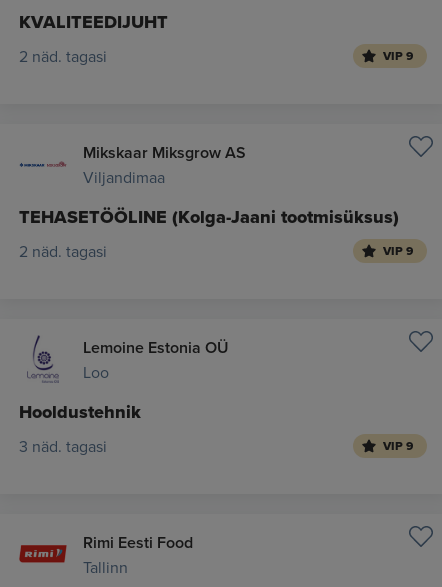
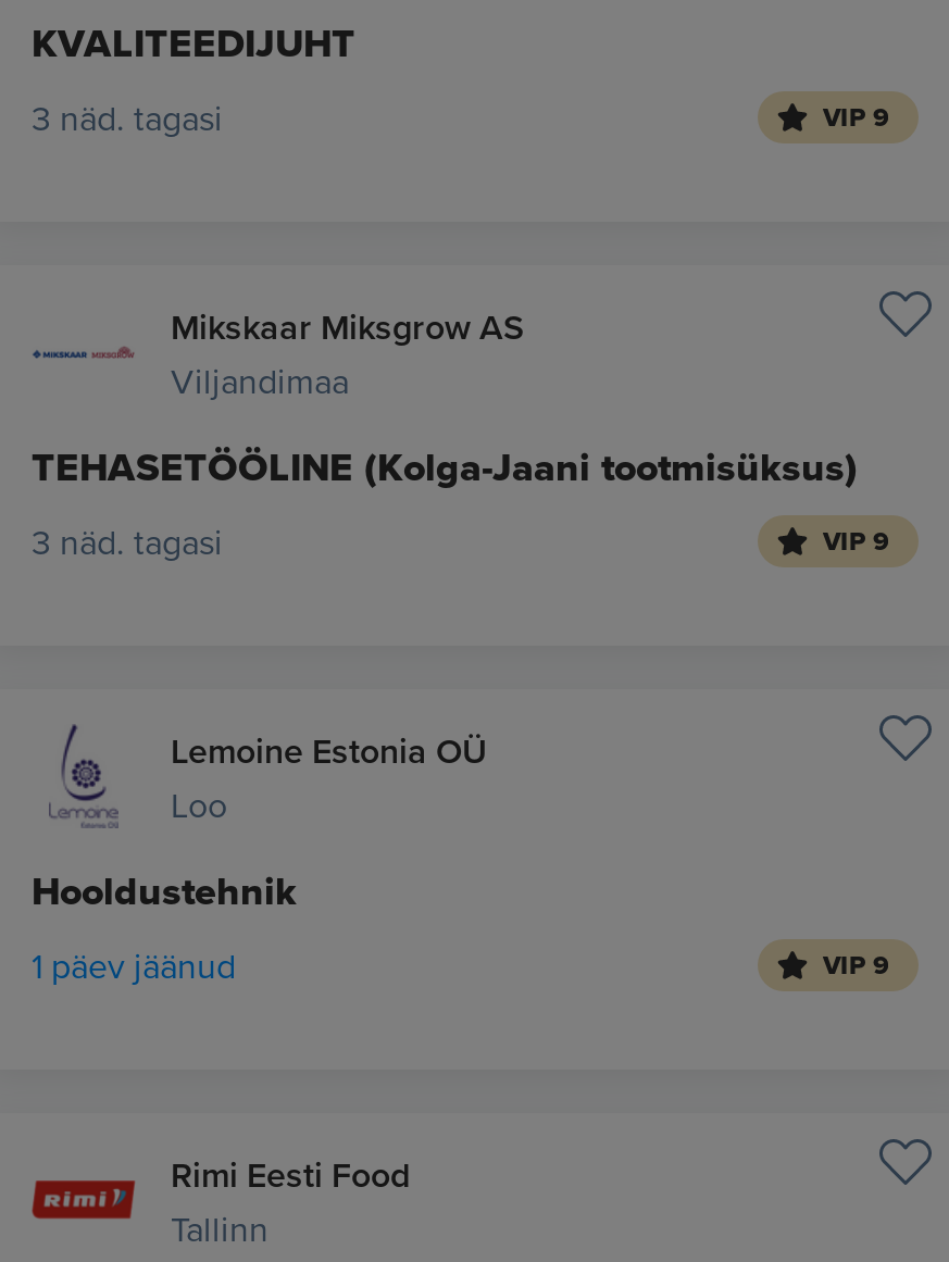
- 2 näd. tagasi
+ 3 näd. tagasi

- 2 näd. tagasi
+ 3 näd. tagasi

- 3 näd. tagasi
+ 1 päev jäänud
